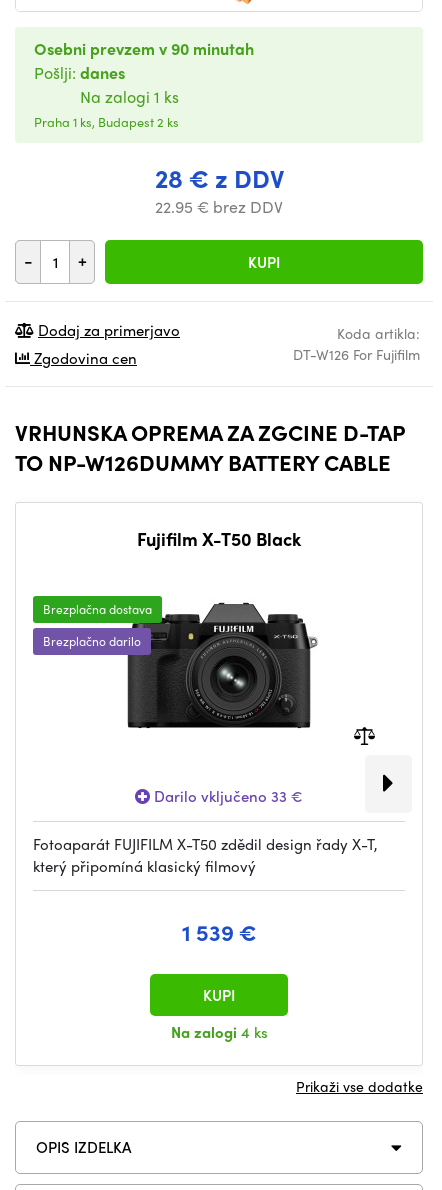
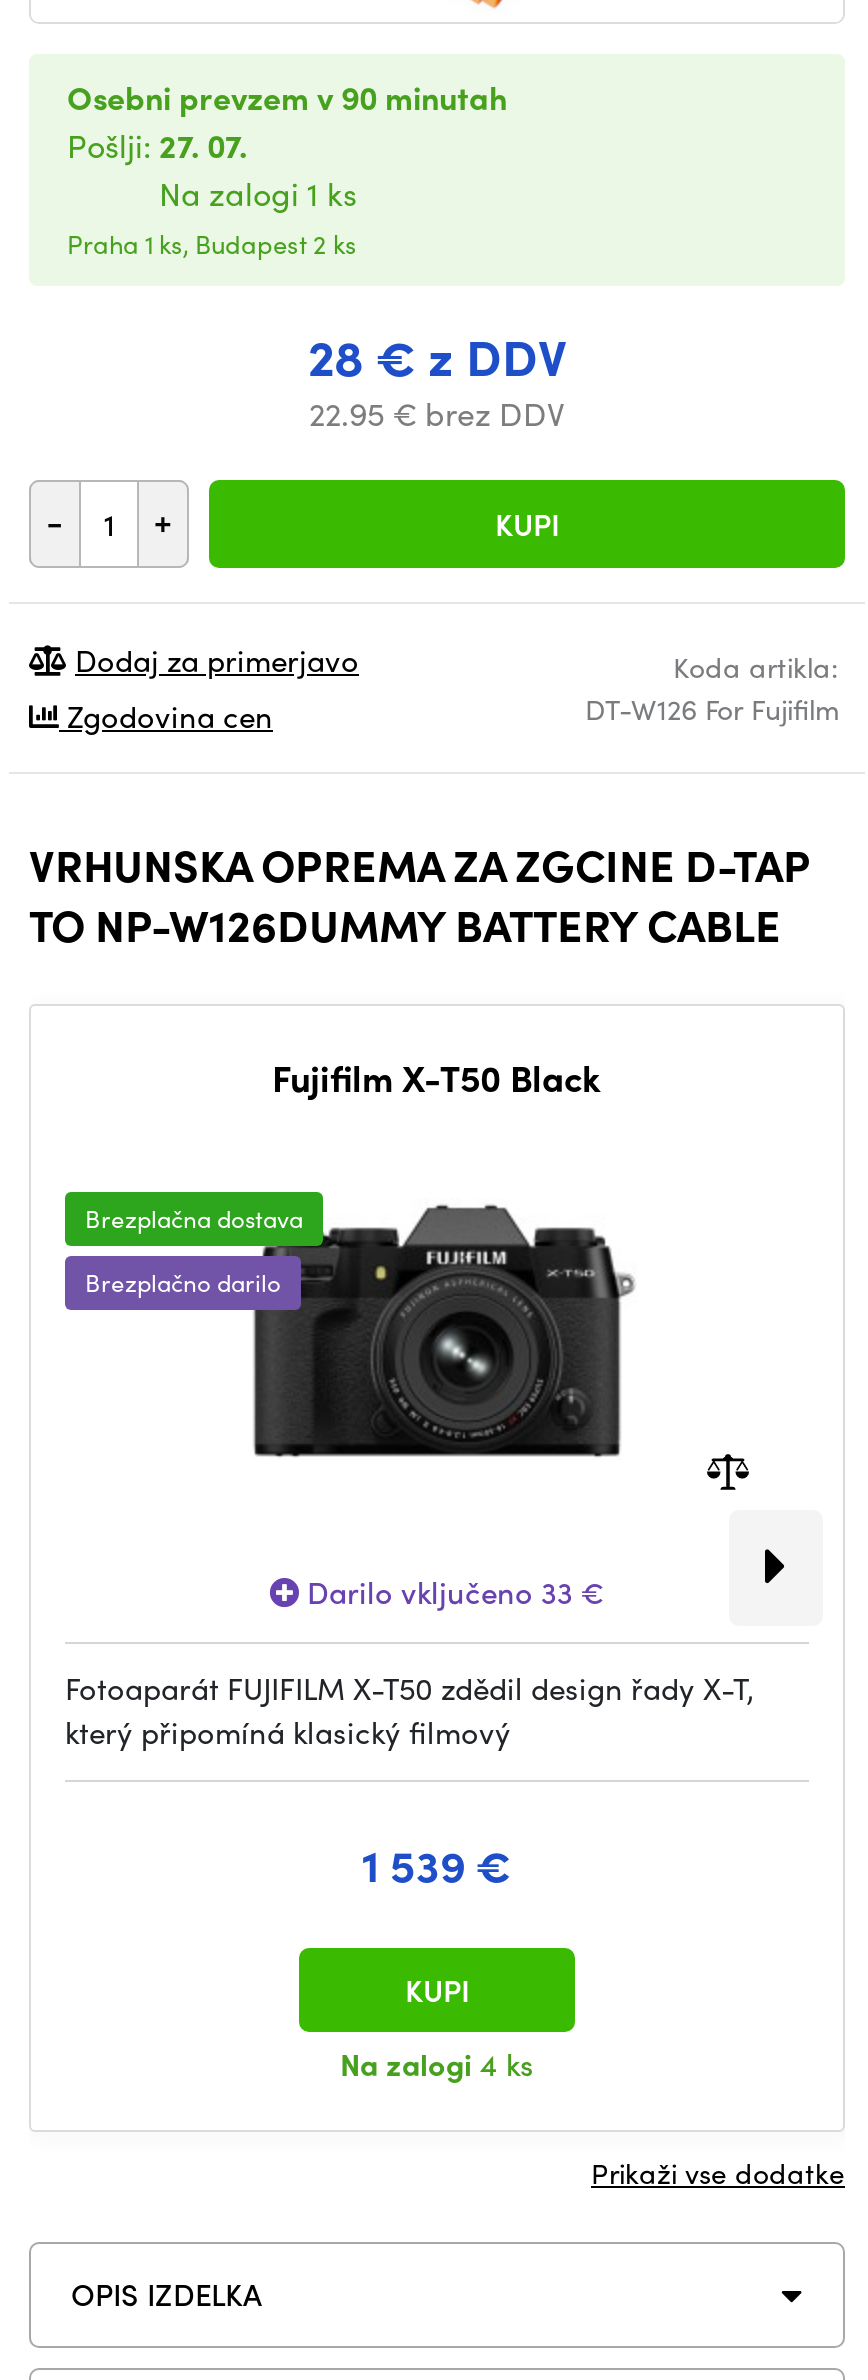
- Pošlji: danes
+ Pošlji: 27. 07.
